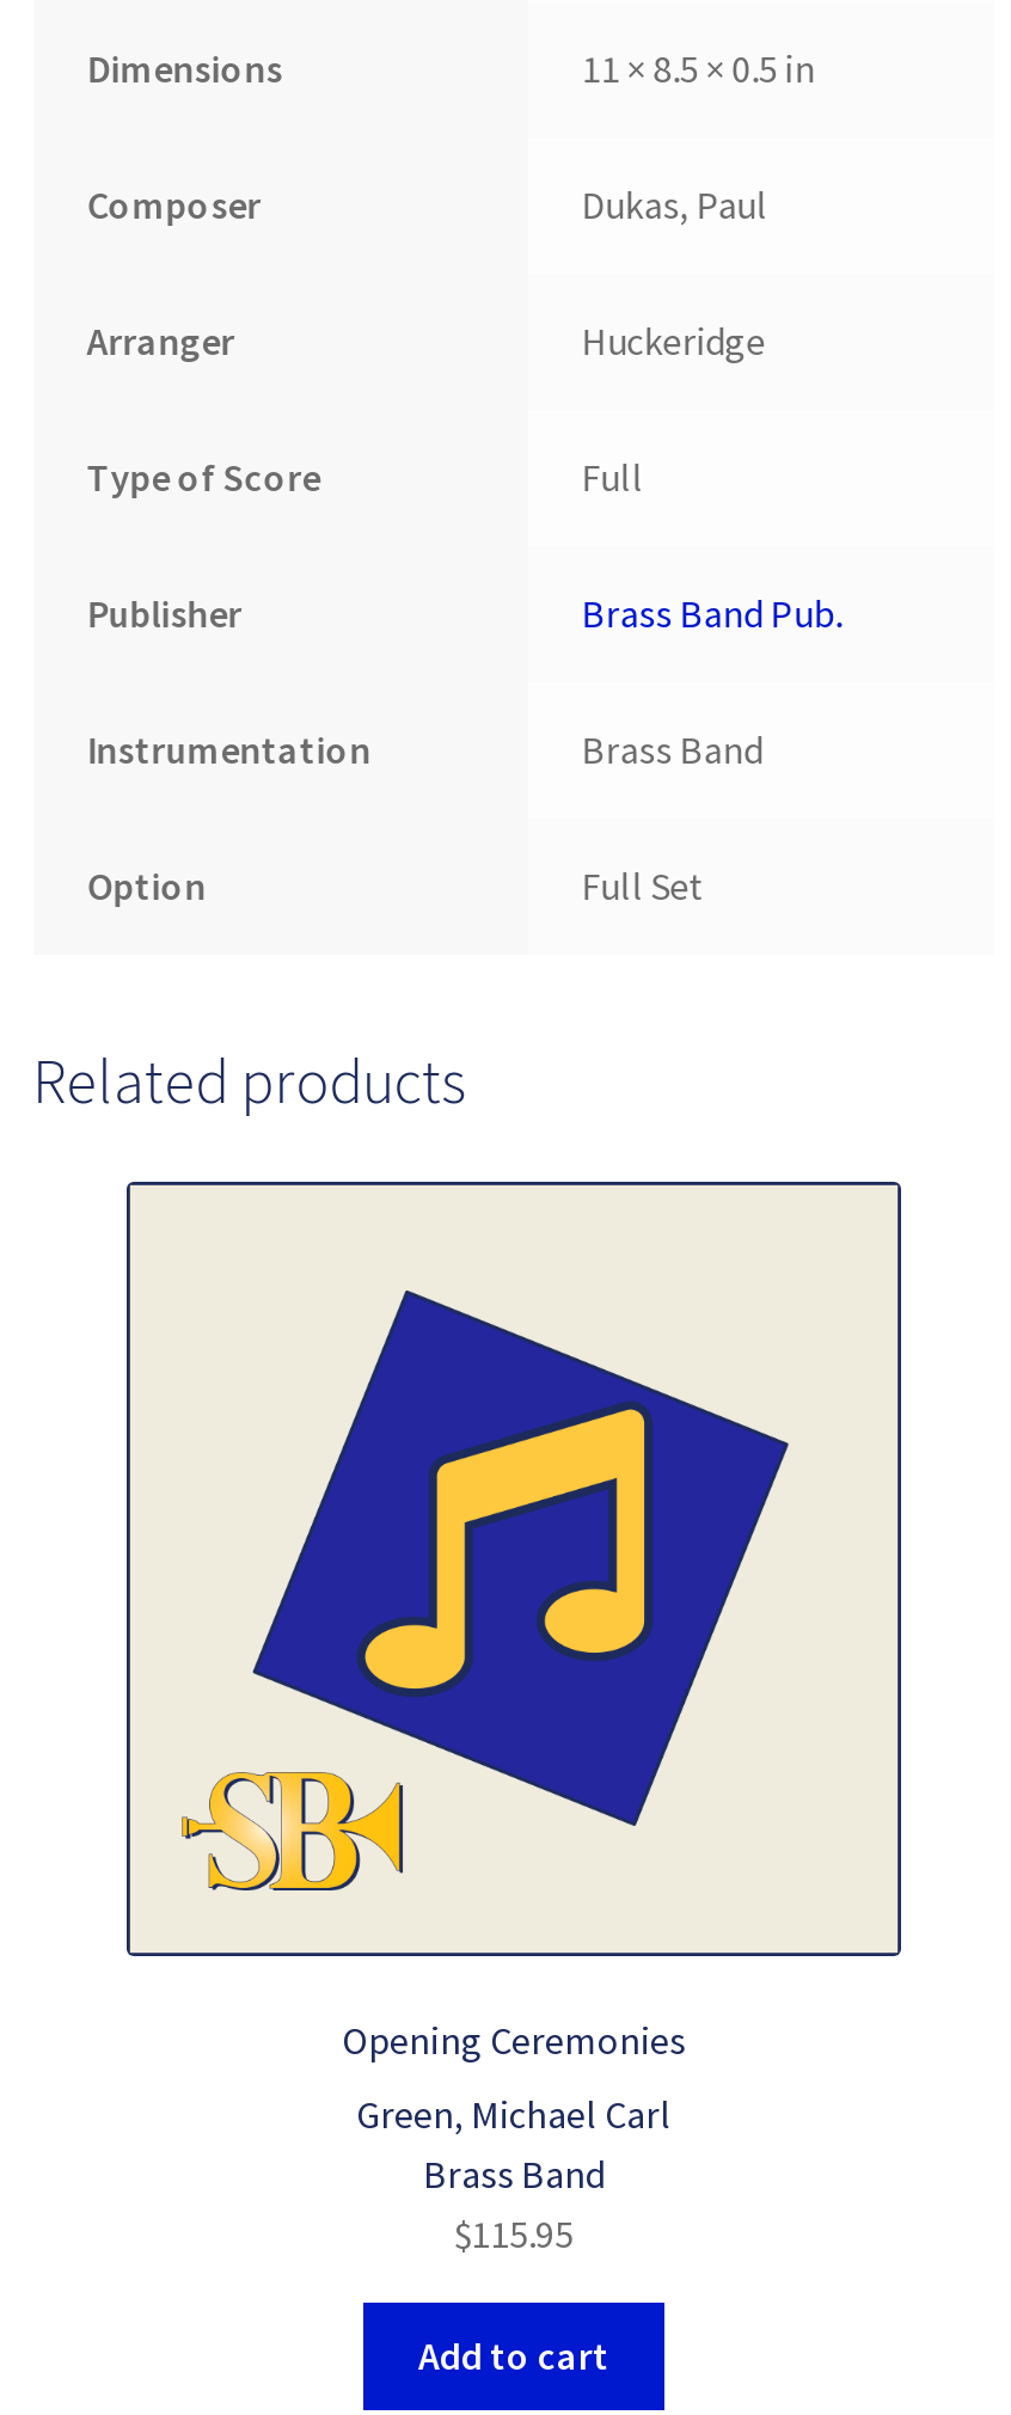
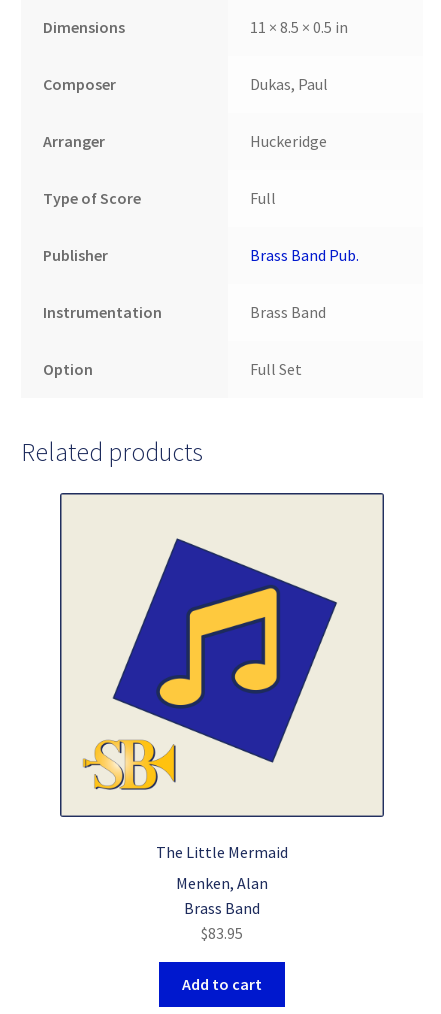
- Opening Ceremonies
+ The Little Mermaid

- Green, Michael Carl
+ Menken, Alan

- $115.95
+ $83.95
